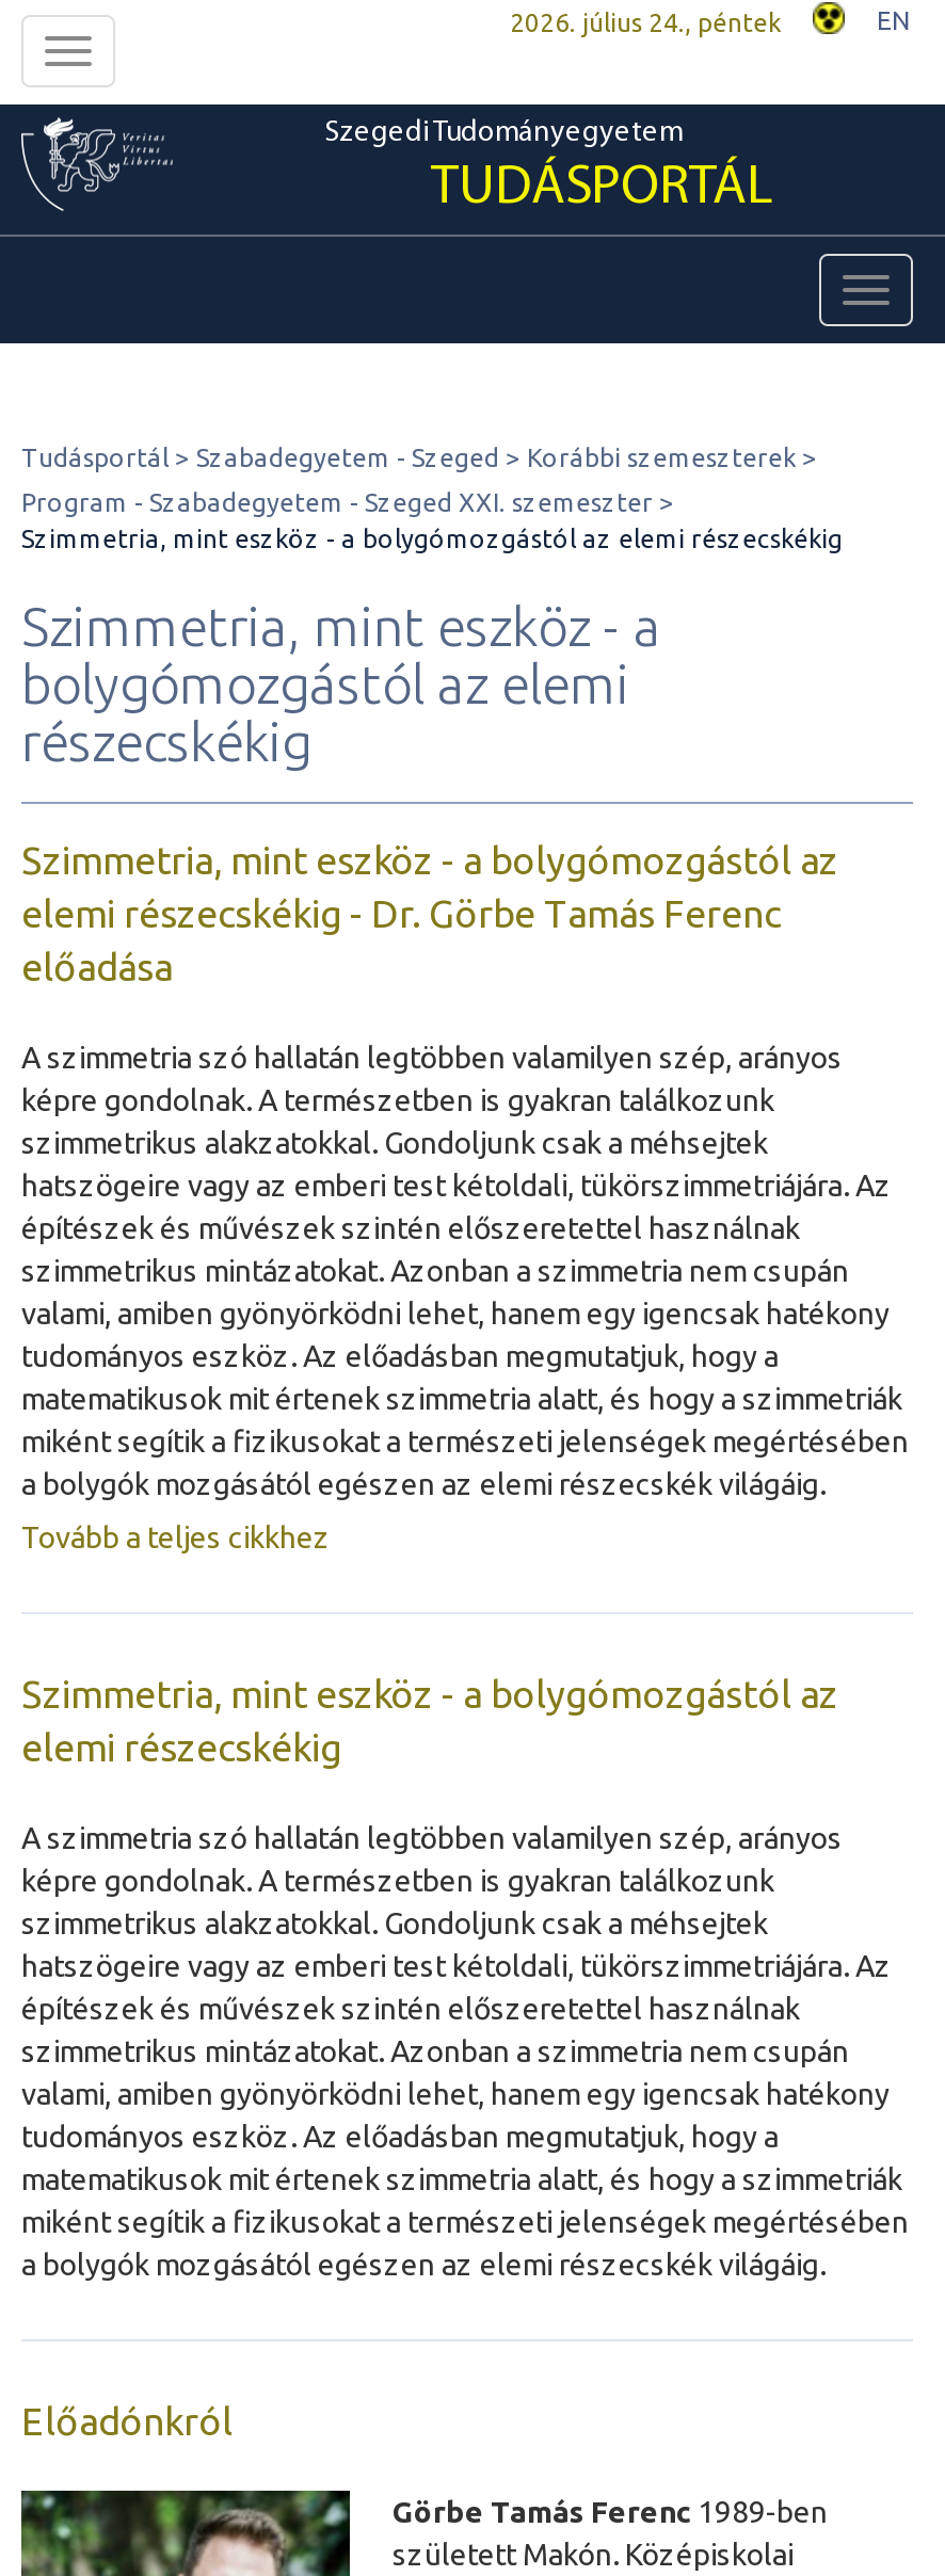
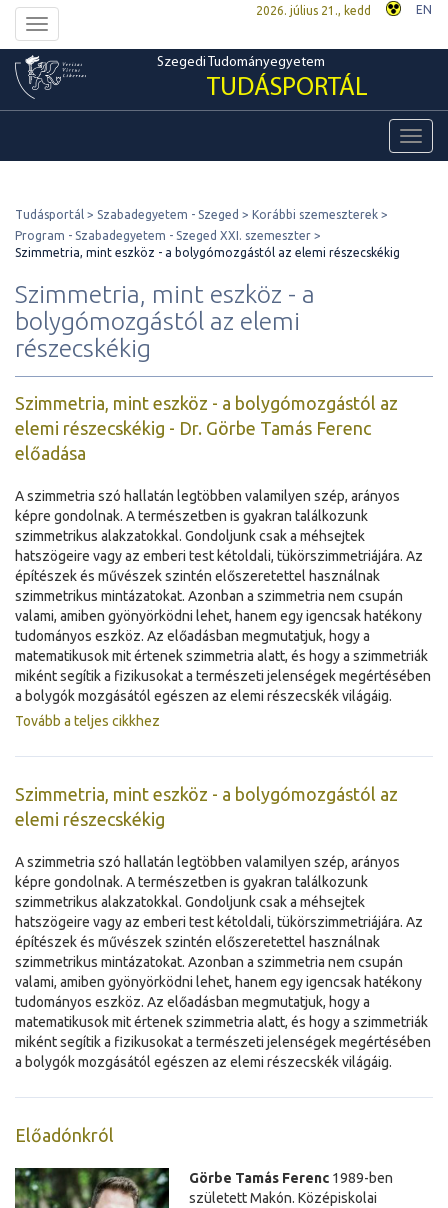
- 2026. július 24., péntek
+ 2026. július 21., kedd
